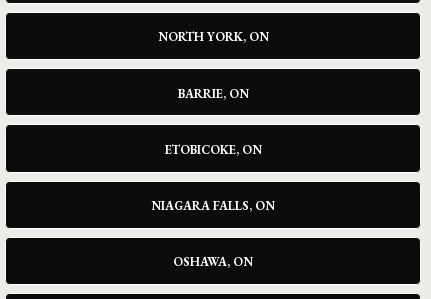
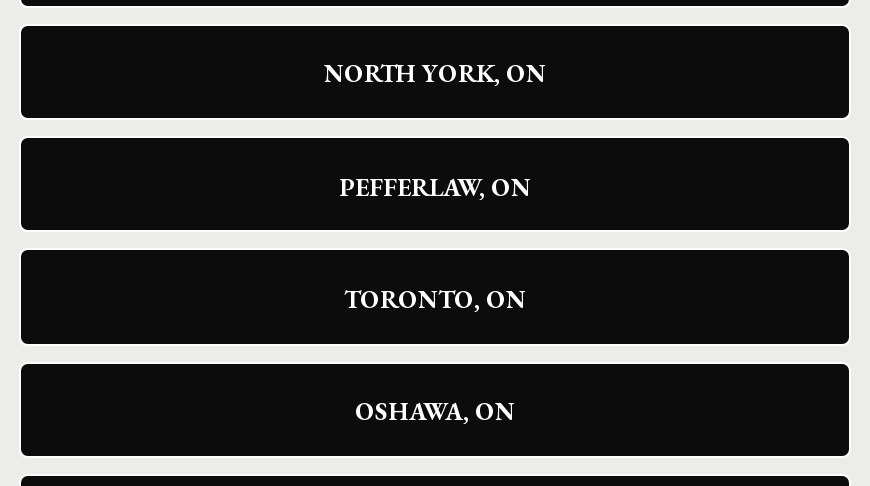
- BARRIE, ON
- ETOBICOKE, ON
- NIAGARA FALLS, ON
+ PEFFERLAW, ON
+ TORONTO, ON
